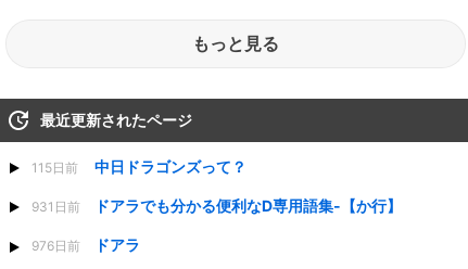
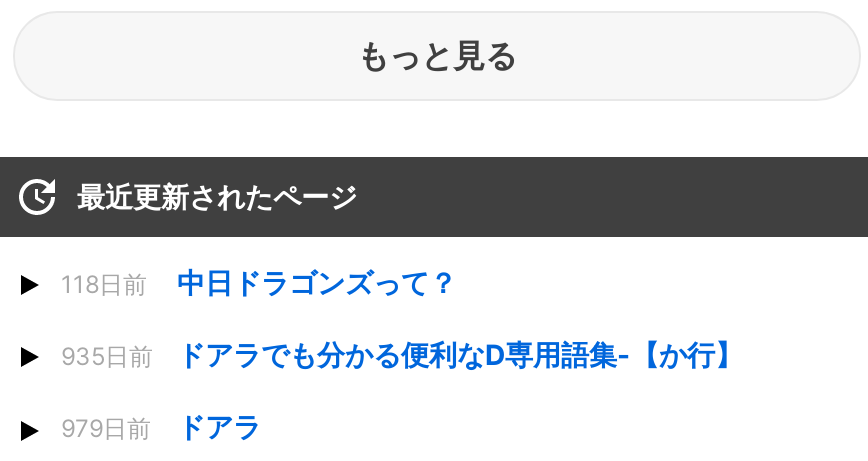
- 115日前 中日ドラゴンズって？
+ 118日前 中日ドラゴンズって？

- 931日前 ドアラでも分かる便利なD専用語集-【か行】
+ 935日前 ドアラでも分かる便利なD専用語集-【か行】

- 976日前 ドアラ
+ 979日前 ドアラ
